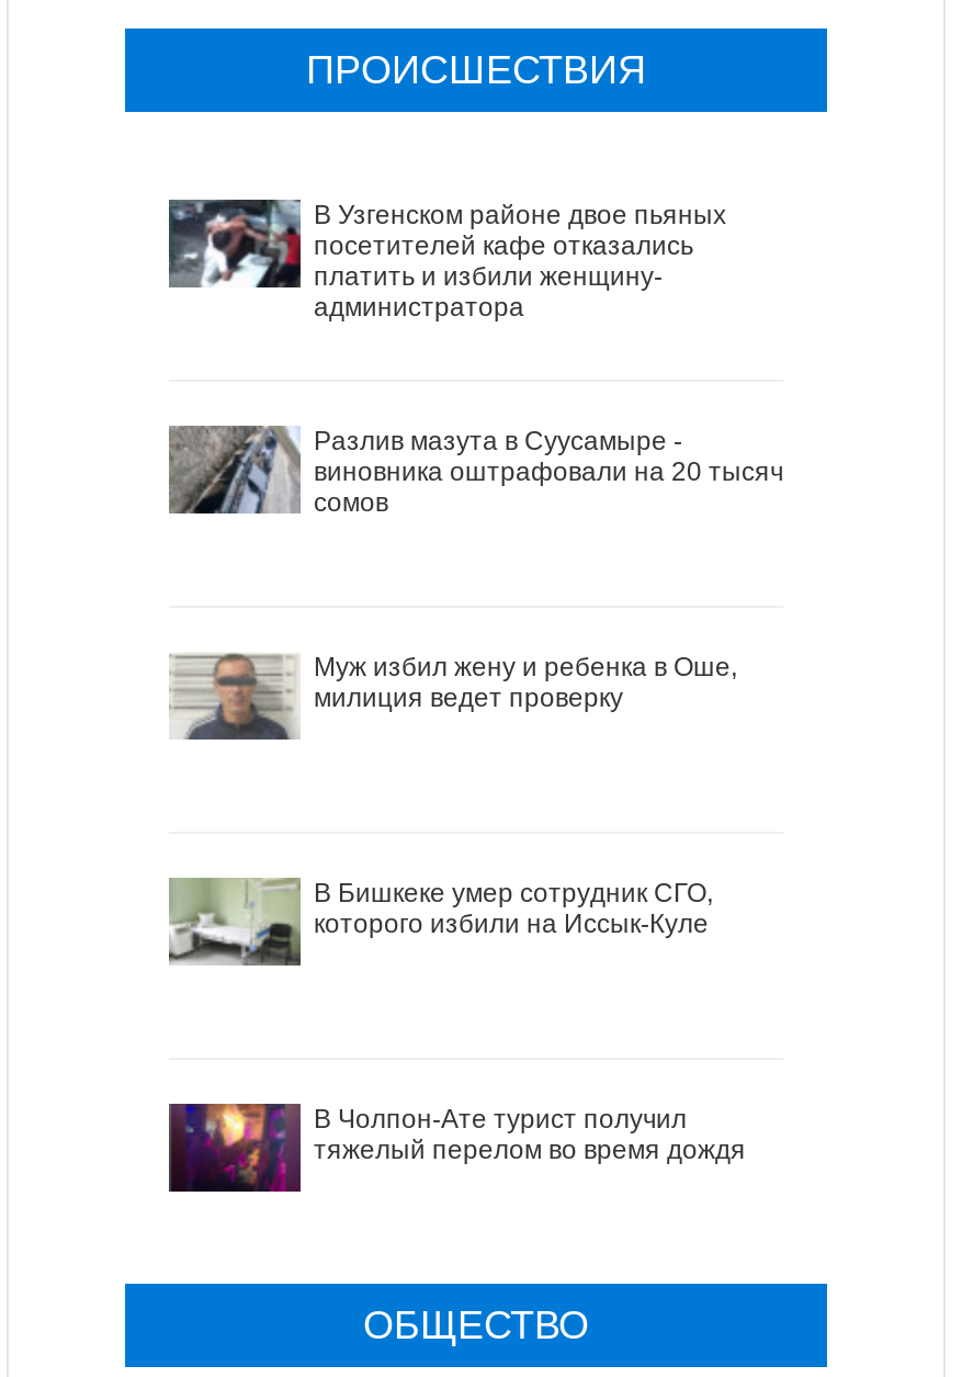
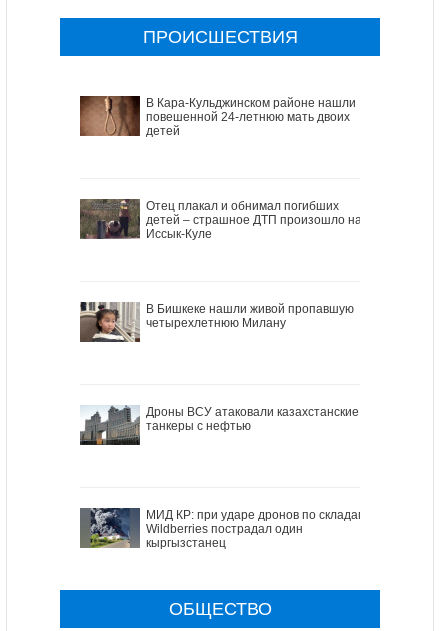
- [image]
- В Узгенском районе двое пьяных
- посетителей кафе отказались
- платить и избили женщину-
- администратора
+ [image]
+ В Кара-Кульджинском районе нашли
+ повешенной 24-летнюю мать двоих
+ детей

- [image]
- Разлив мазута в Суусамыре -
- виновника оштрафовали на 20 тысяч
- сомов
+ [image]
+ Отец плакал и обнимал погибших
+ детей – страшное ДТП произошло на
+ Иссык-Куле

- [image]
- Муж избил жену и ребенка в Оше,
- милиция ведет проверку
+ [image]
+ В Бишкеке нашли живой пропавшую
+ четырехлетнюю Милану

- [image]
- В Бишкеке умер сотрудник СГО,
- которого избили на Иссык-Куле
+ [image]
+ Дроны ВСУ атаковали казахстанские
+ танкеры с нефтью

- [image]
- В Чолпон-Ате турист получил
- тяжелый перелом во время дождя
+ [image]
+ МИД КР: при ударе дронов по складам
+ Wildberries пострадал один
+ кыргызстанец
